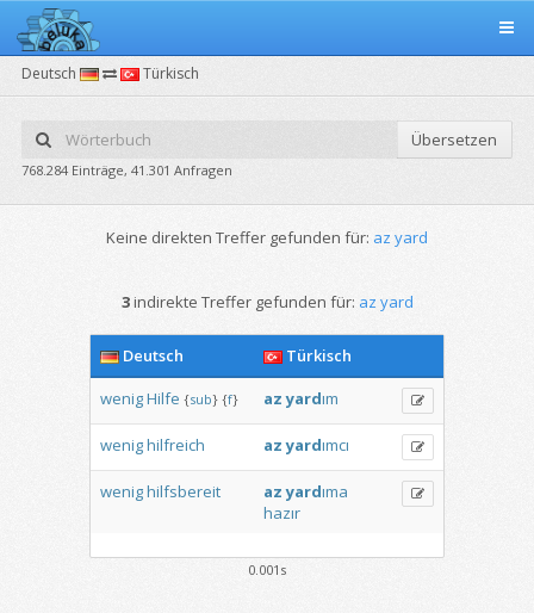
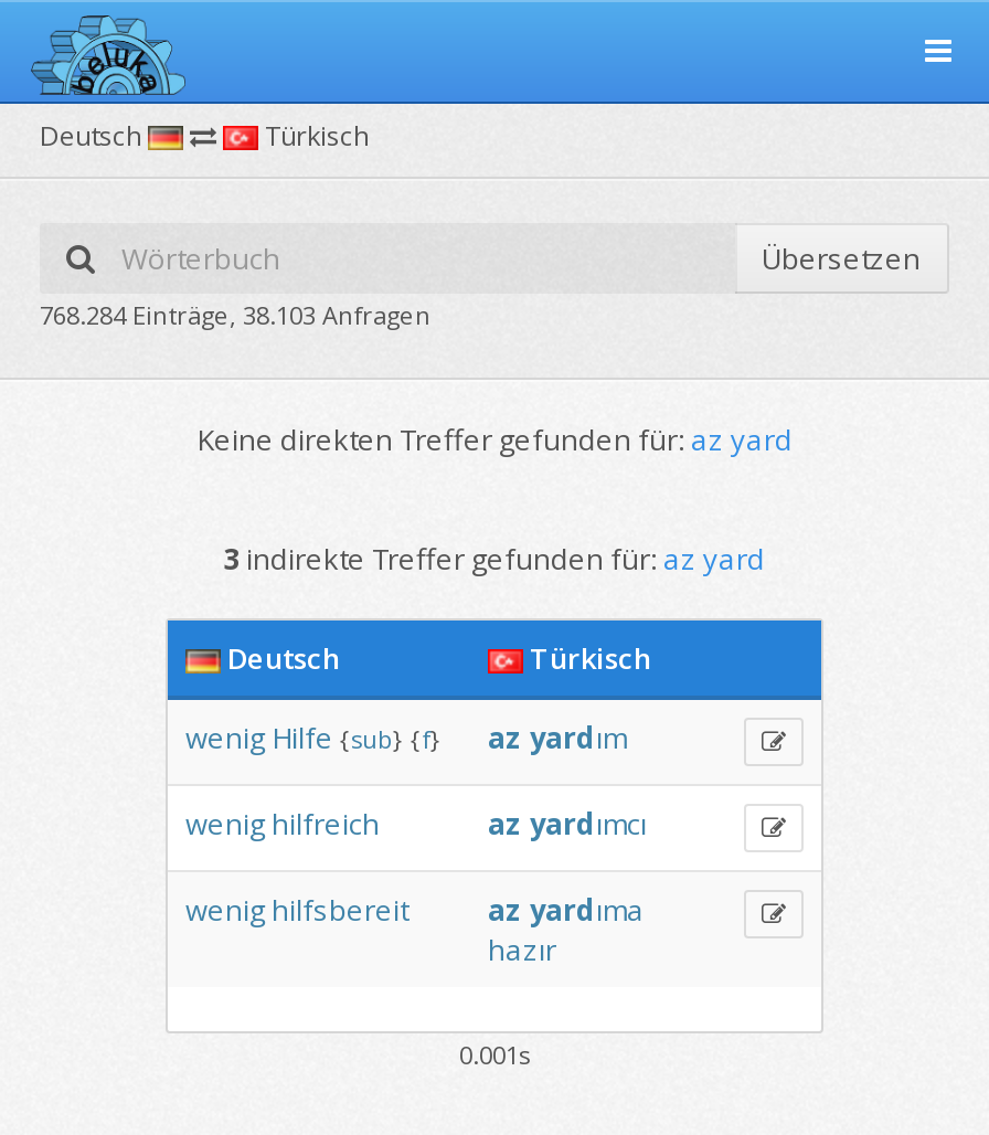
- 768.284 Einträge, 41.301 Anfragen
+ 768.284 Einträge, 38.103 Anfragen
